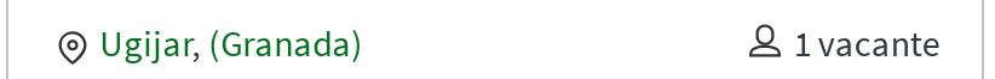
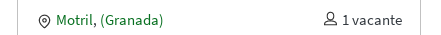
- Ugijar, (Granada)
+ Motril, (Granada)
